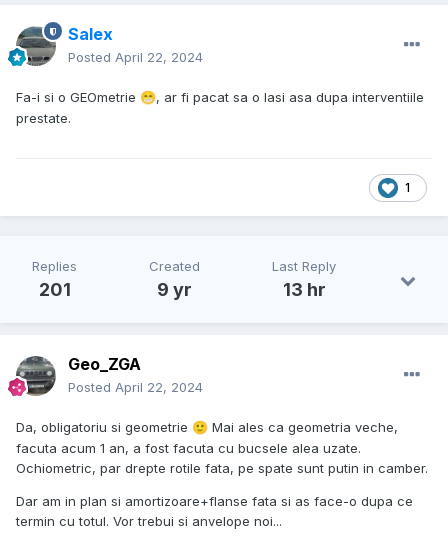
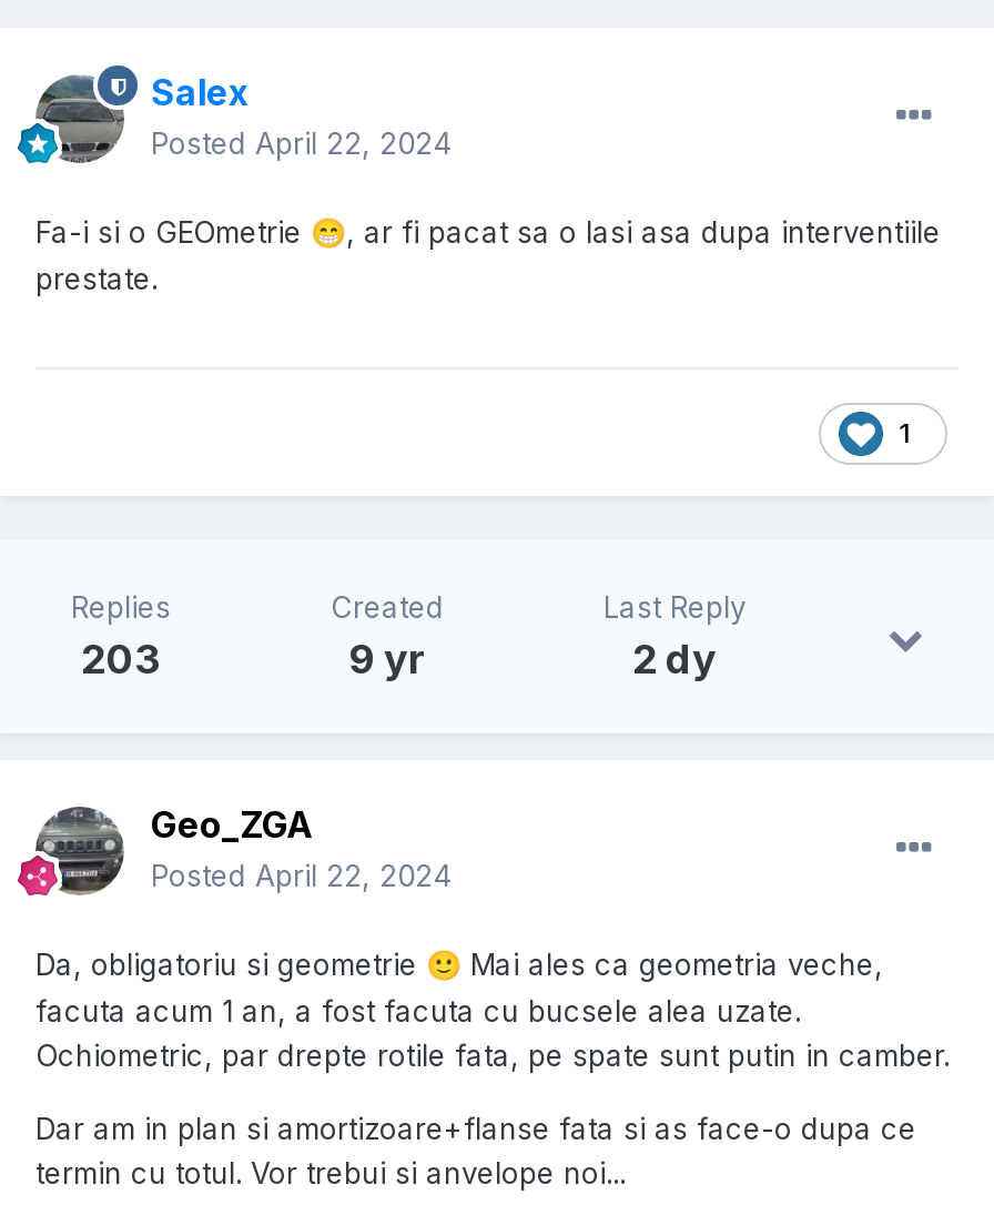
- 201
+ 203

- 13 hr
+ 2 dy
